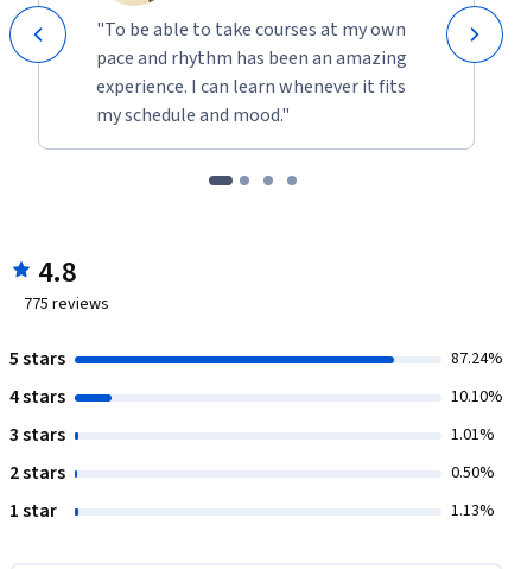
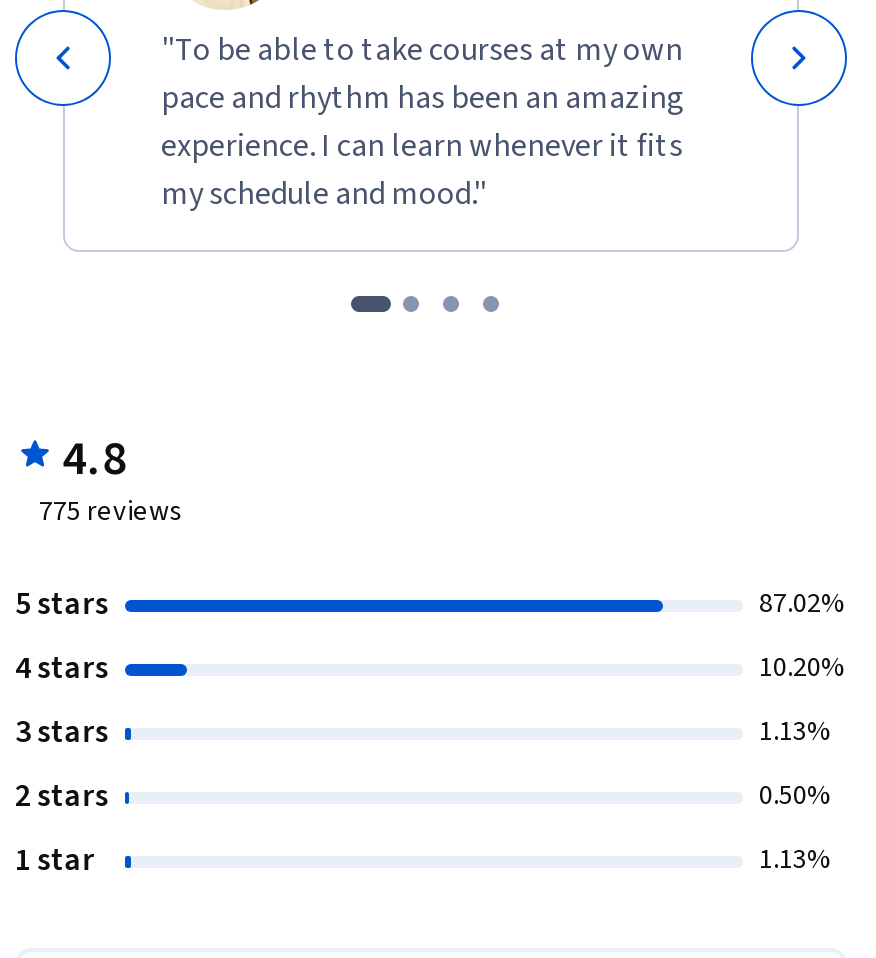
- 87.24%
+ 87.02%

- 10.10%
+ 10.20%

- 1.01%
+ 1.13%
